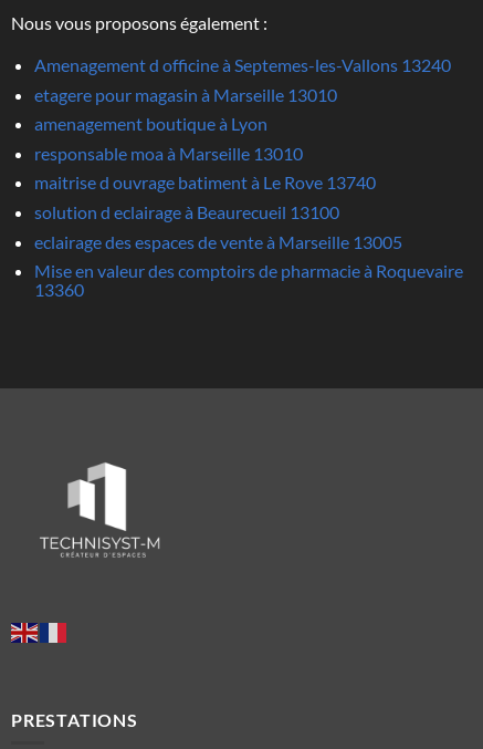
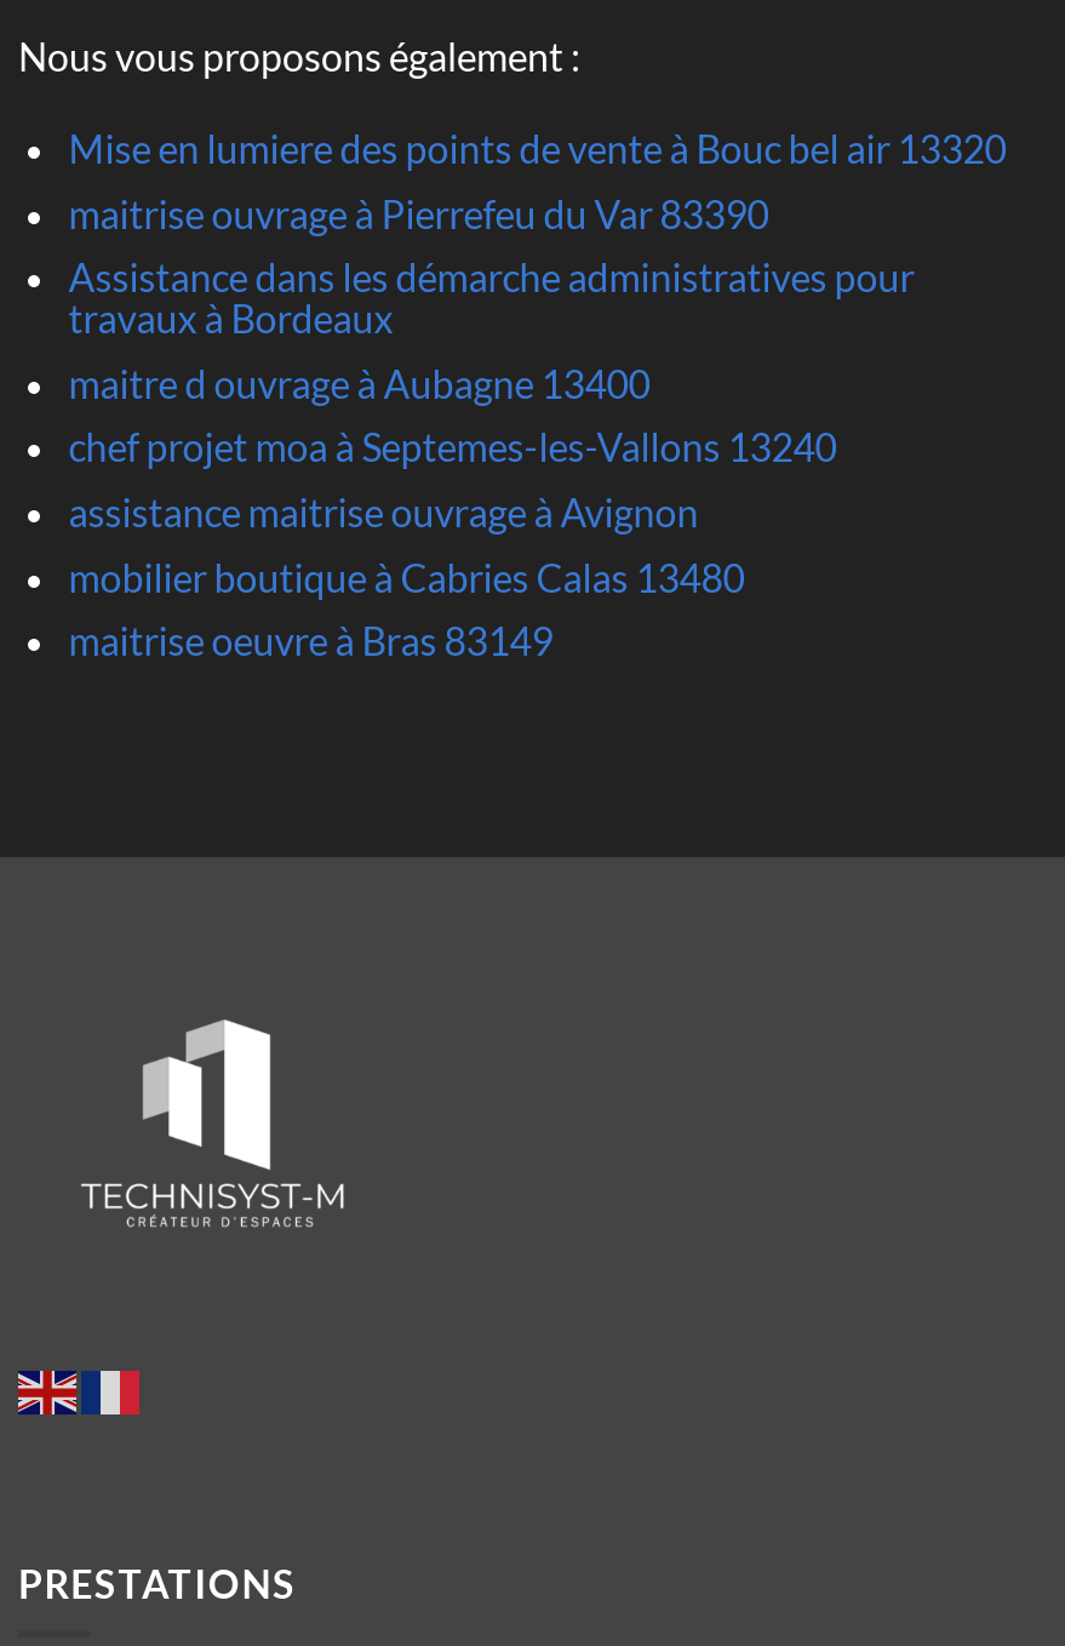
- Amenagement d officine à Septemes-les-Vallons 13240
- etagere pour magasin à Marseille 13010
- amenagement boutique à Lyon
- responsable moa à Marseille 13010
- maitrise d ouvrage batiment à Le Rove 13740
- solution d eclairage à Beaurecueil 13100
- eclairage des espaces de vente à Marseille 13005
- Mise en valeur des comptoirs de pharmacie à Roquevaire
- 13360
+ Mise en lumiere des points de vente à Bouc bel air 13320
+ maitrise ouvrage à Pierrefeu du Var 83390
+ Assistance dans les démarche administratives pour
+ travaux à Bordeaux
+ maitre d ouvrage à Aubagne 13400
+ chef projet moa à Septemes-les-Vallons 13240
+ assistance maitrise ouvrage à Avignon
+ mobilier boutique à Cabries Calas 13480
+ maitrise oeuvre à Bras 83149
